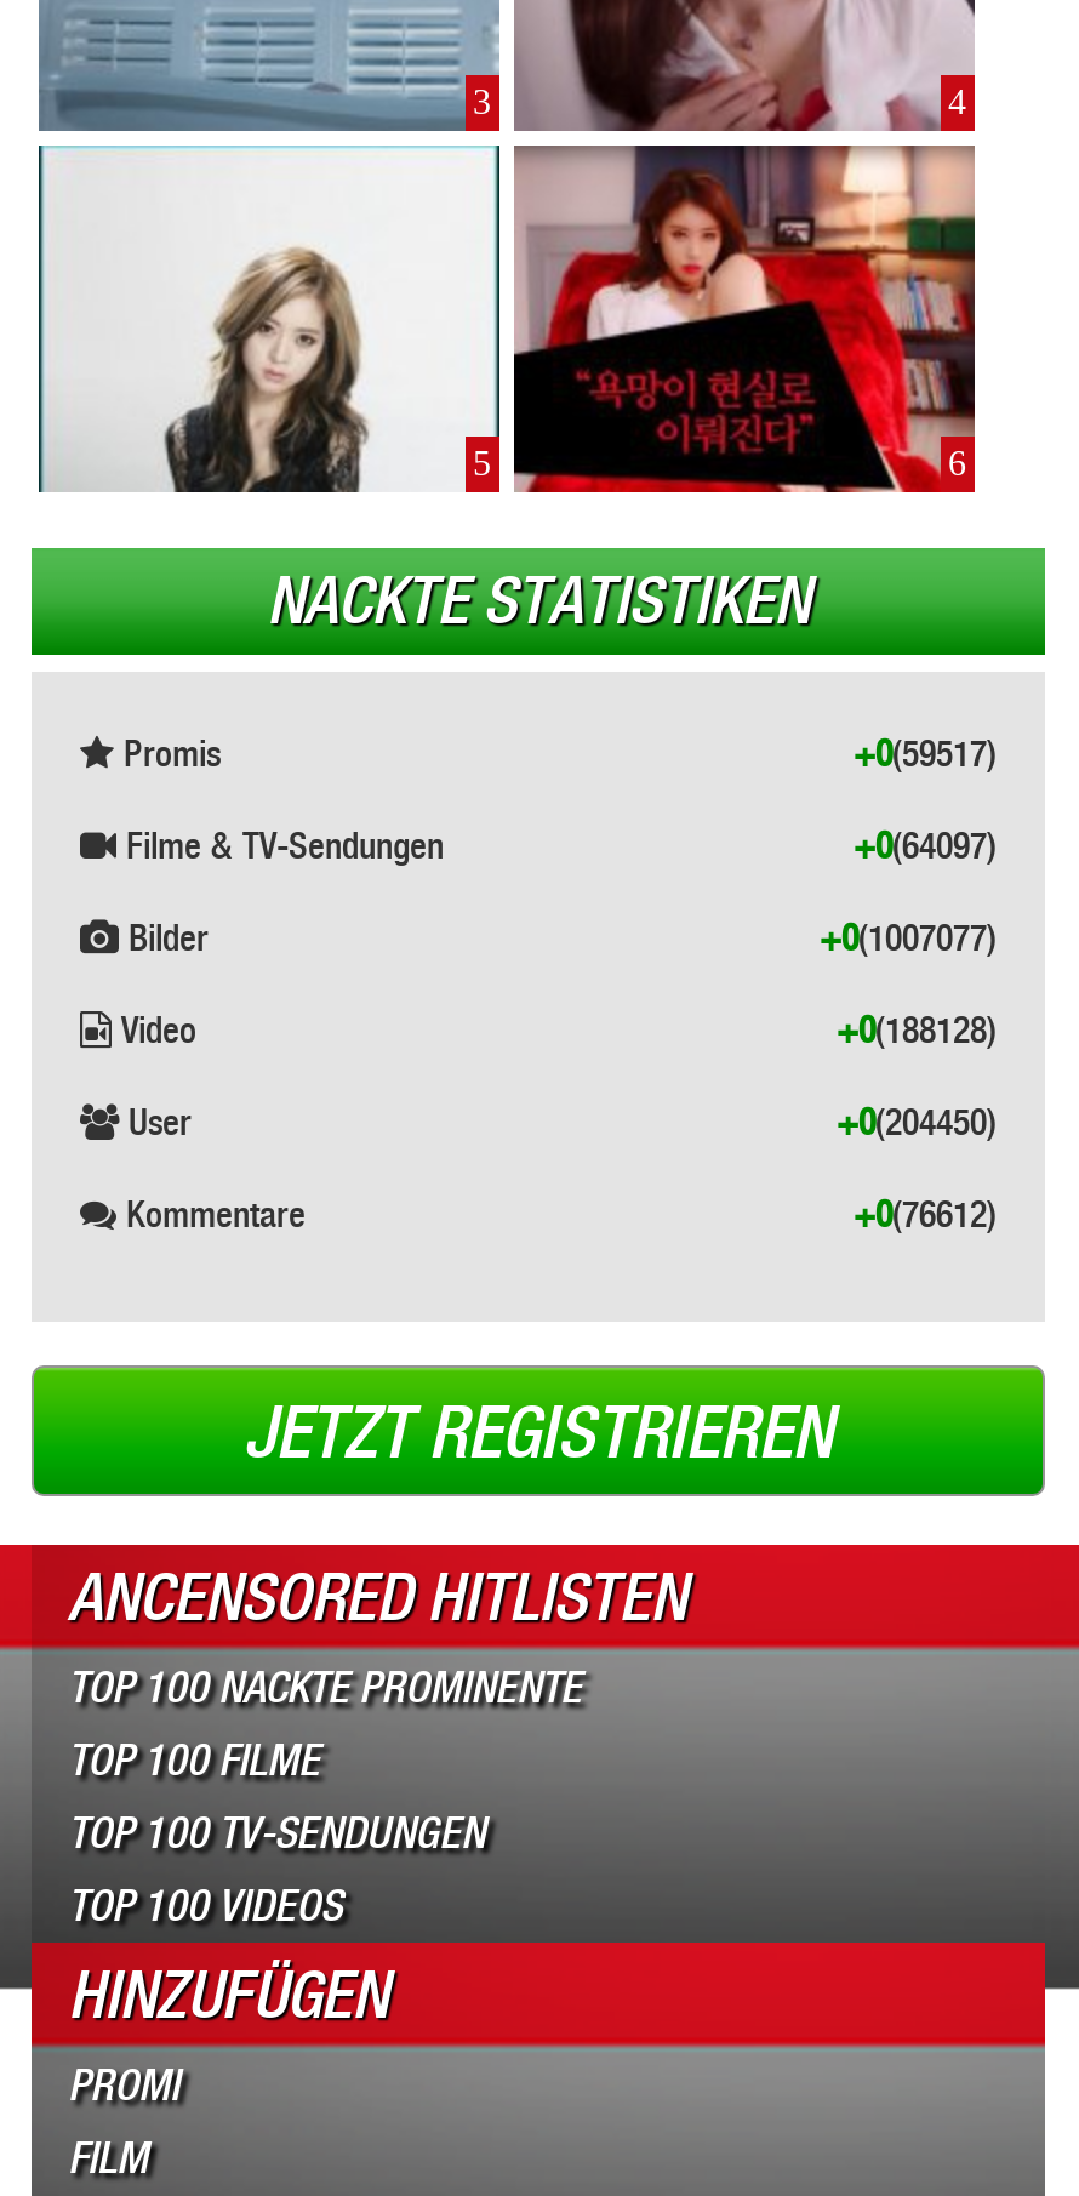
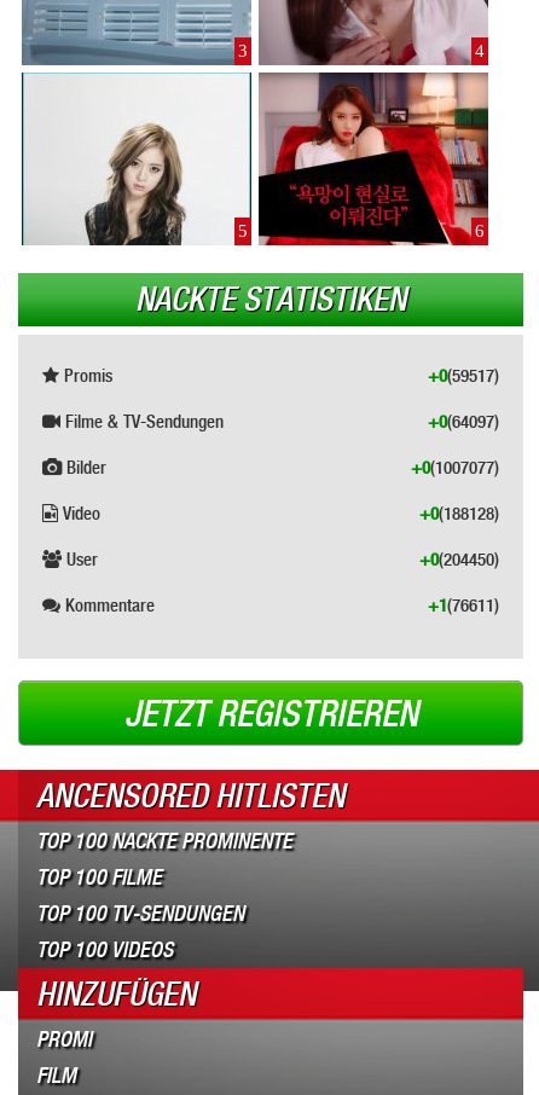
- +0
+ +1

- (76612)
+ (76611)
